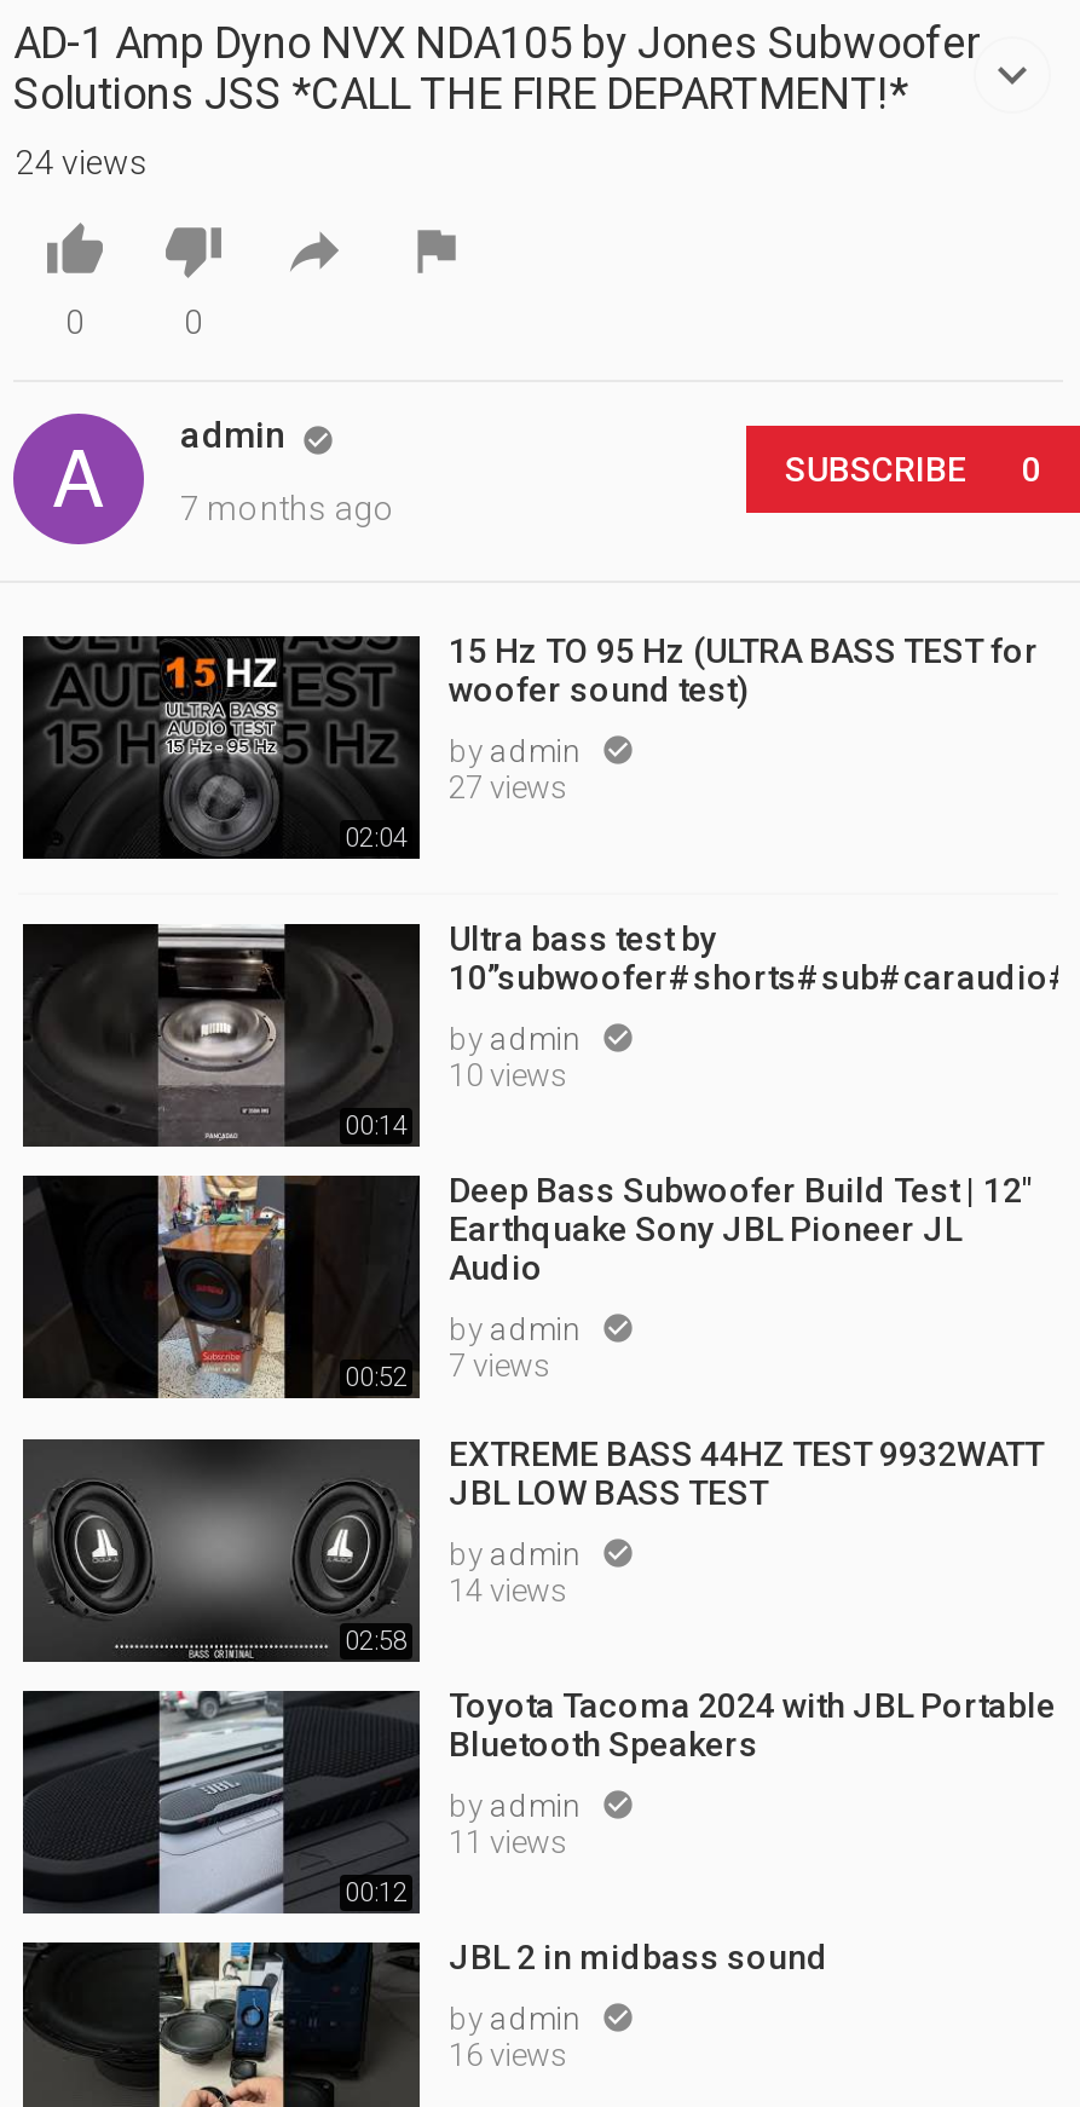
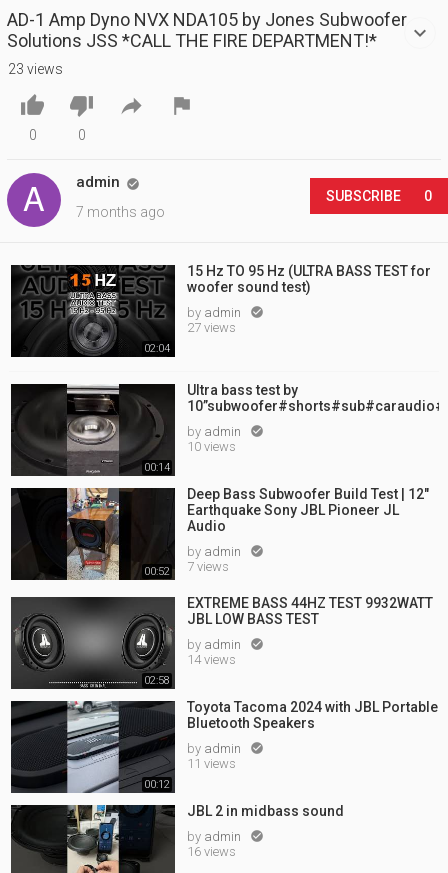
- 24 views
+ 23 views
